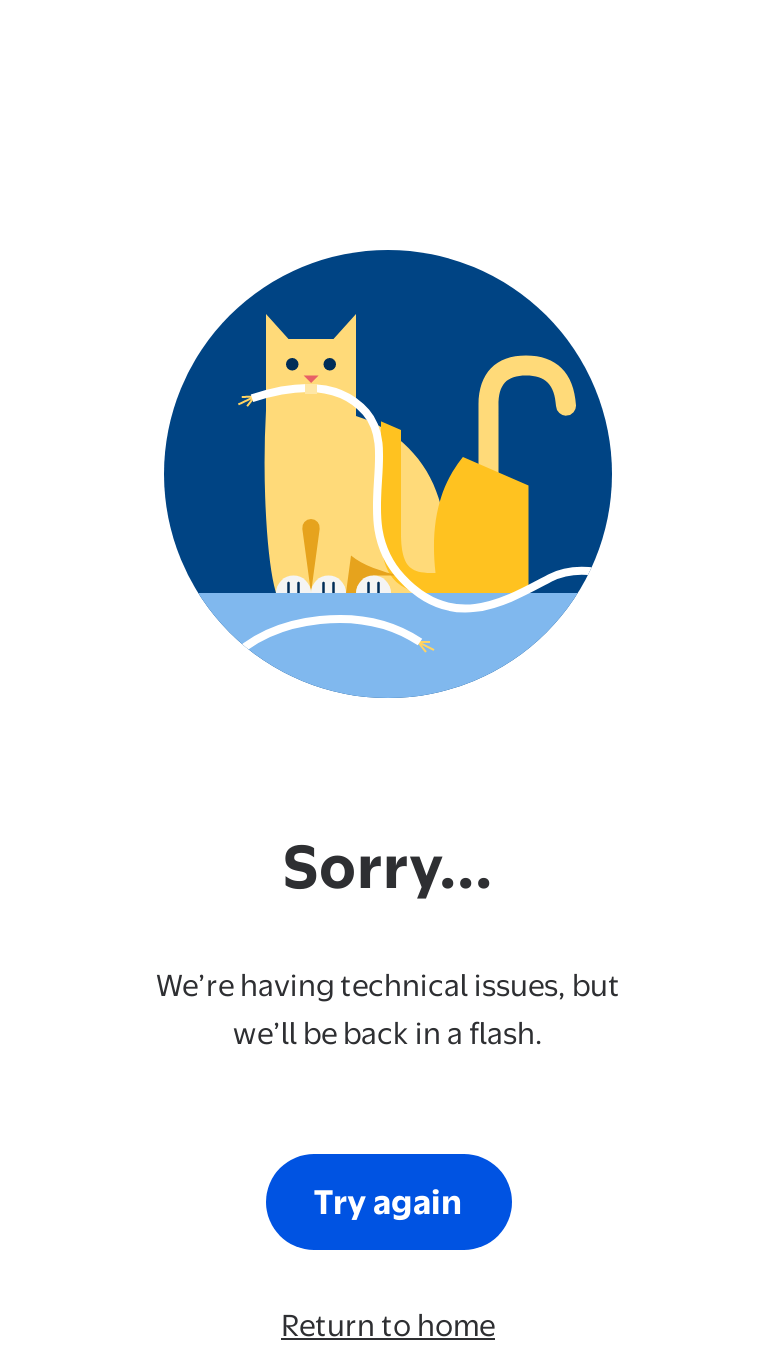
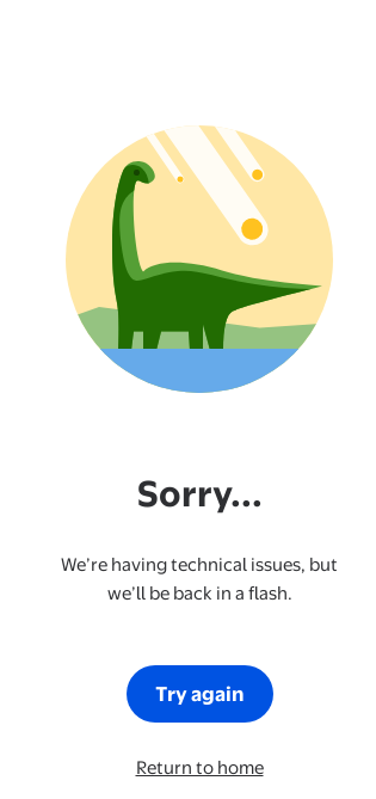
- [image]
+ [image]
